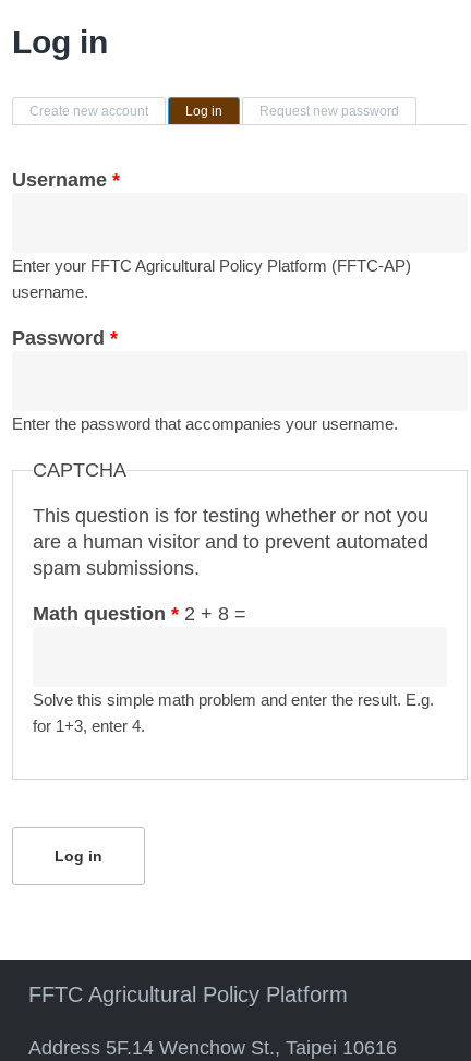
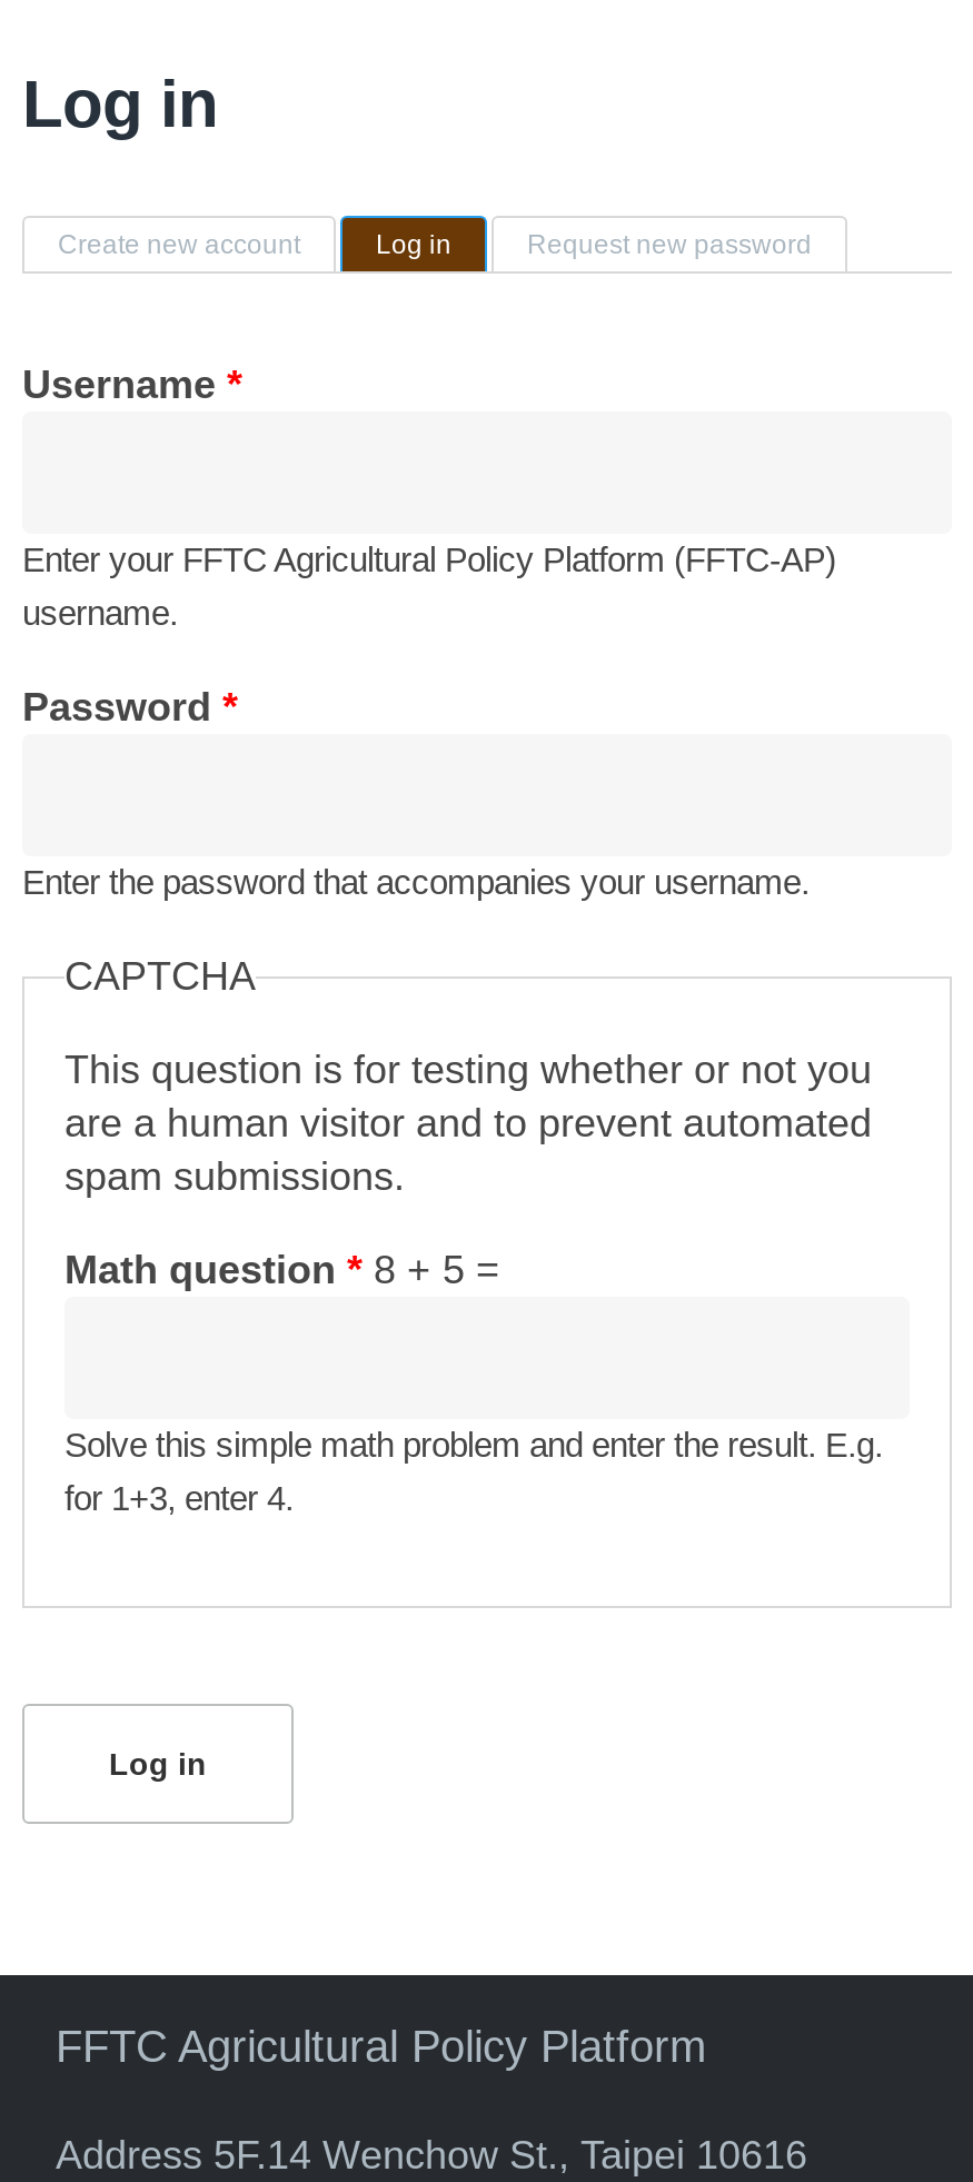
- Math question * 2 + 8 =
+ Math question * 8 + 5 =
